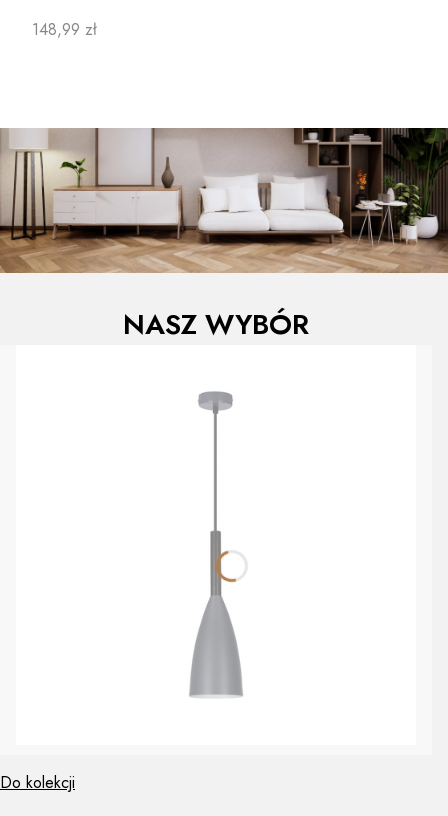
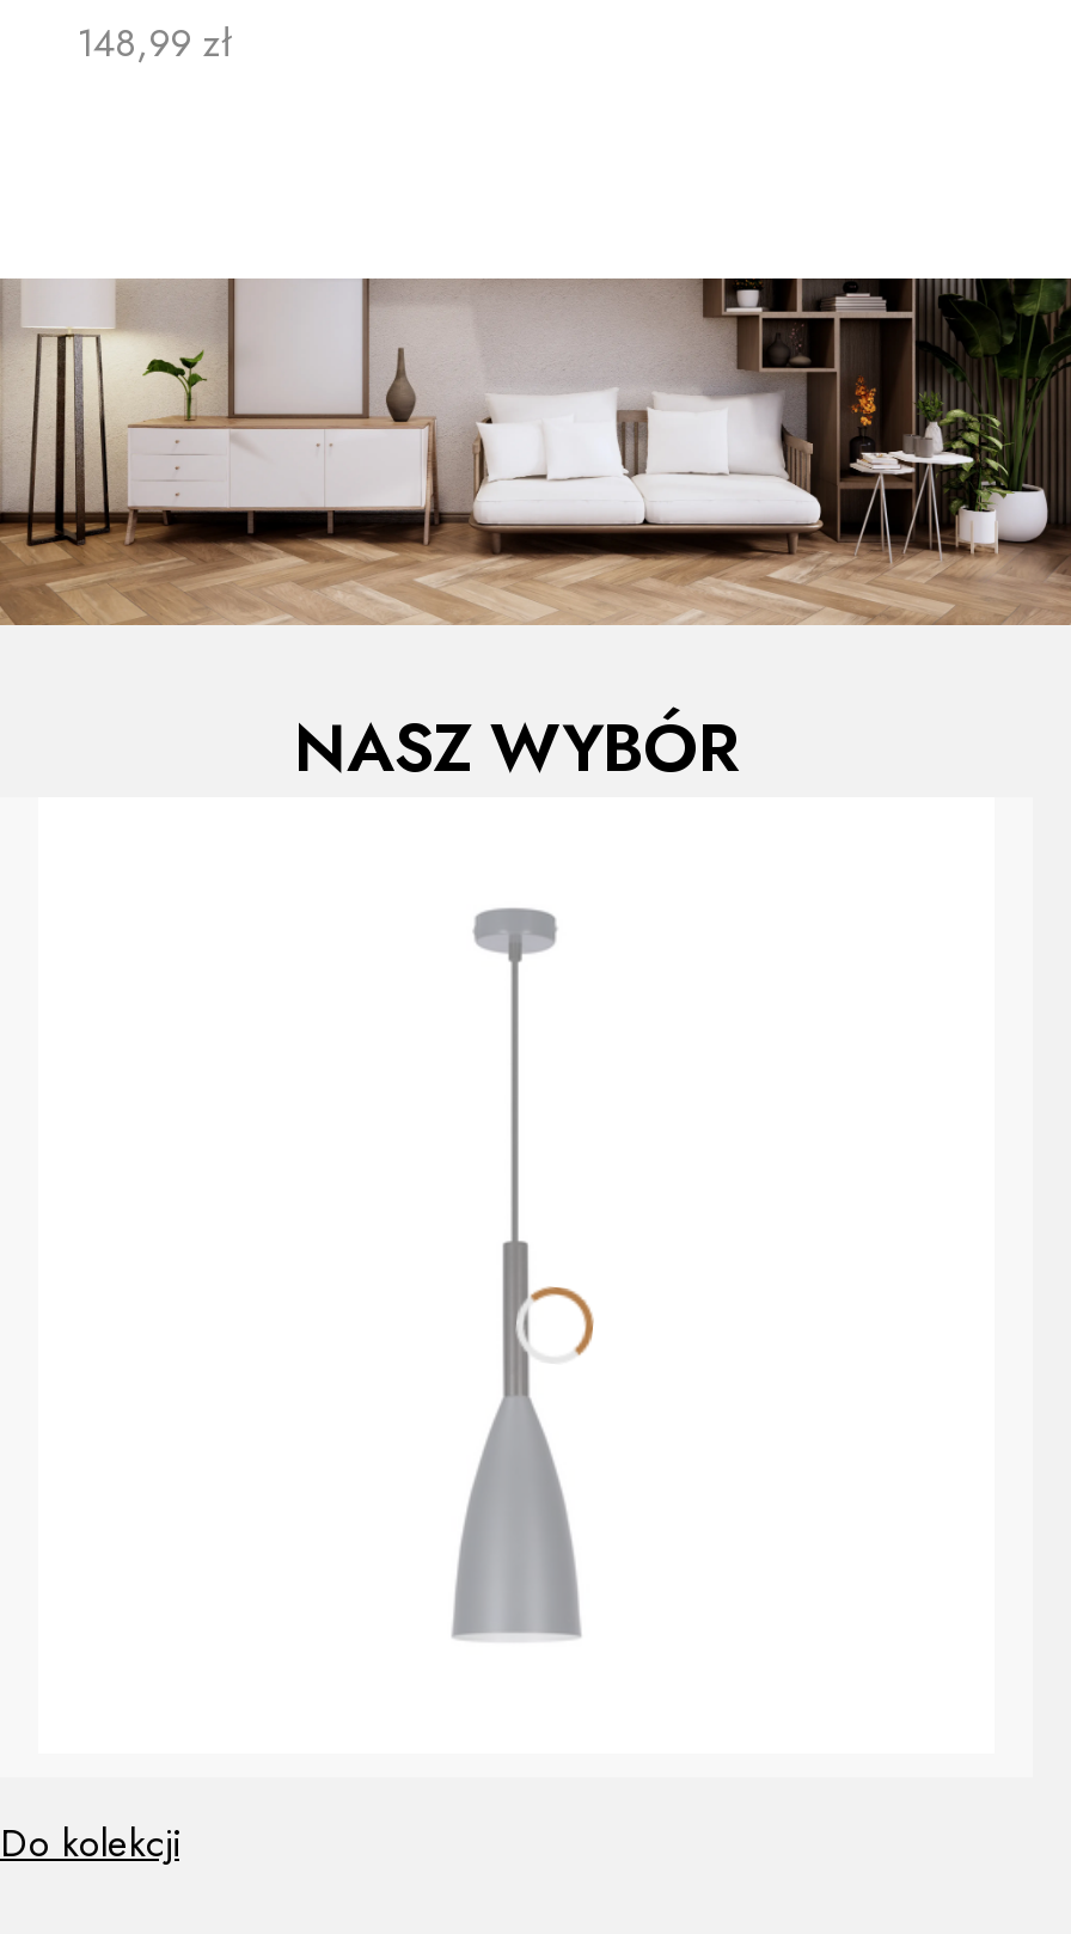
- [image]
+ [image]
